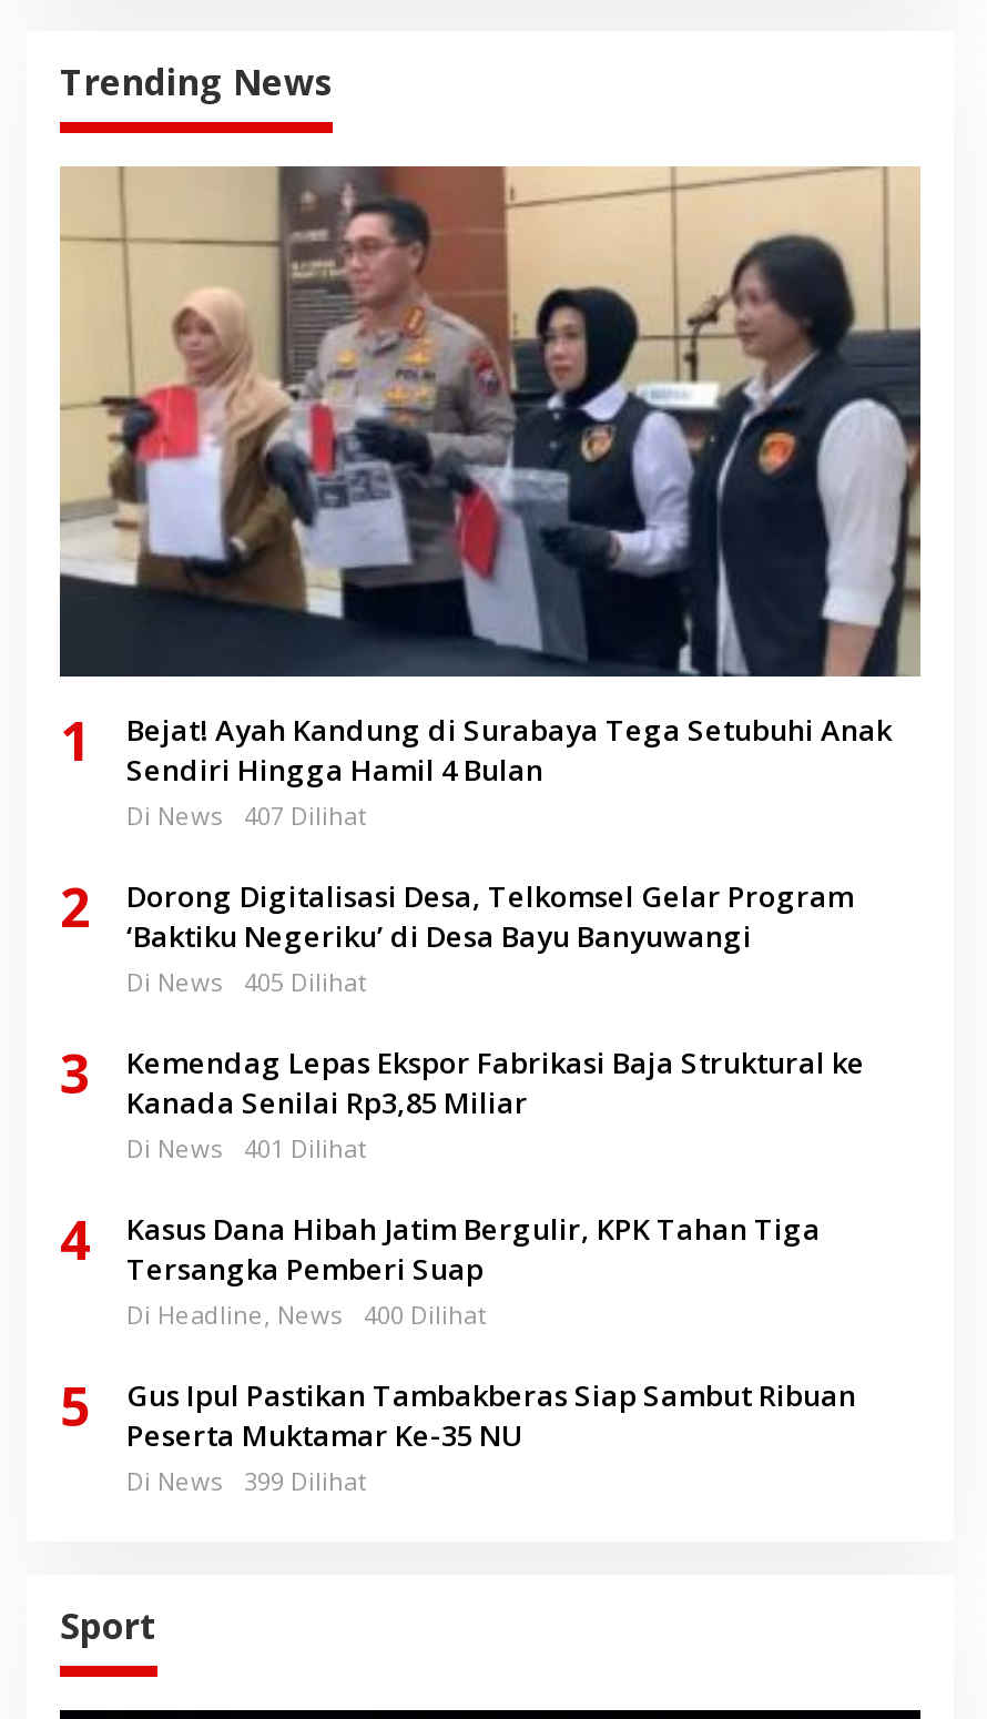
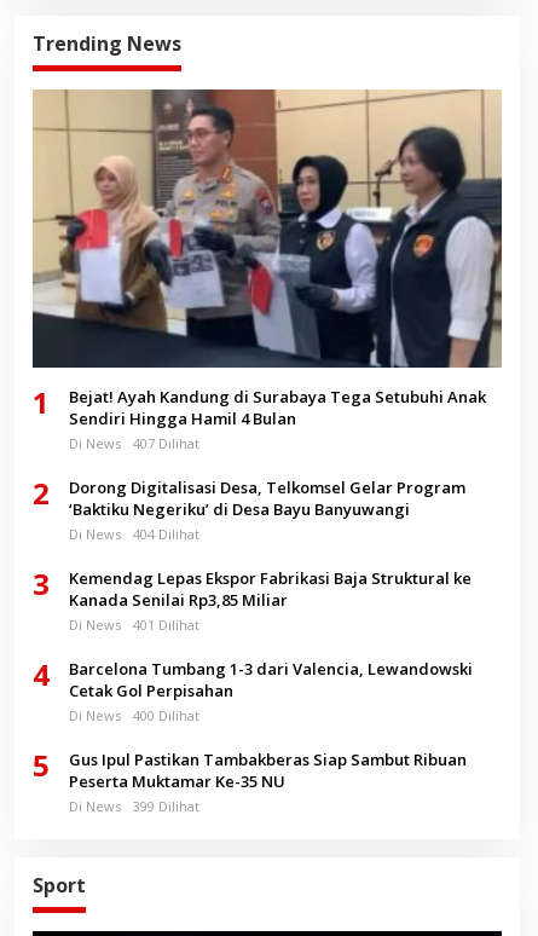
- Di News 405 Dilihat
+ Di News 404 Dilihat

- Kasus Dana Hibah Jatim Bergulir, KPK Tahan Tiga
- Tersangka Pemberi Suap
- Di Headline, News
+ Barcelona Tumbang 1-3 dari Valencia, Lewandowski
+ Cetak Gol Perpisahan
+ Di News
